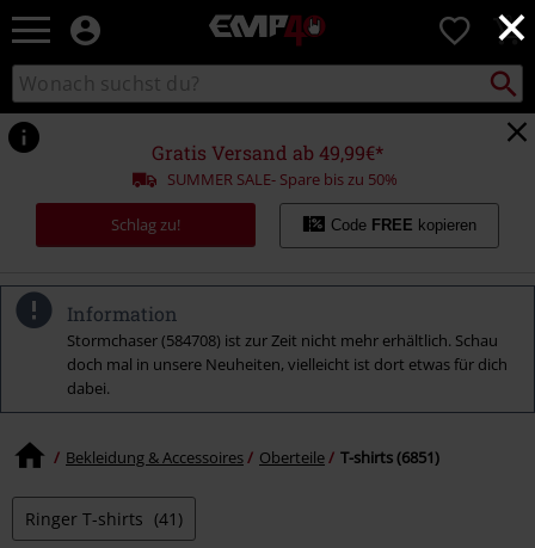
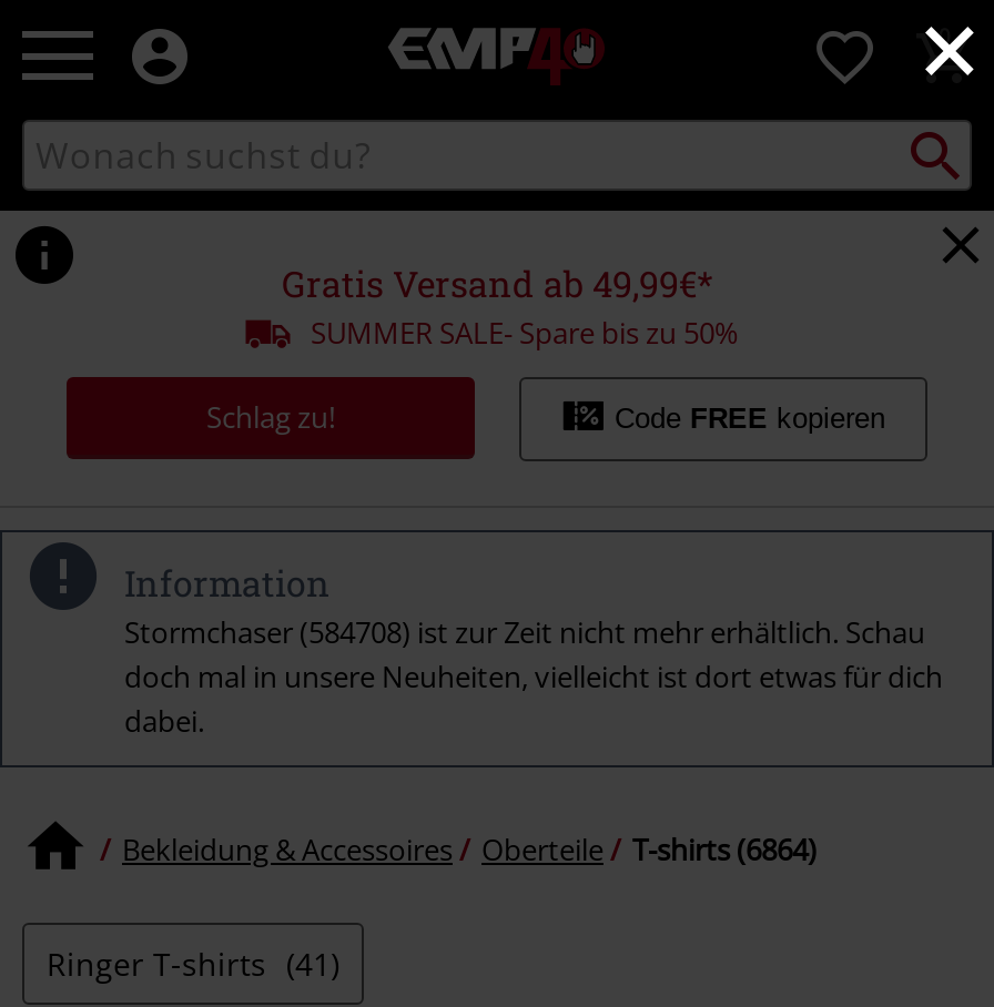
- Bekleidung & Accessoires Oberteile T-shirts (6851)
+ Bekleidung & Accessoires Oberteile T-shirts (6864)
